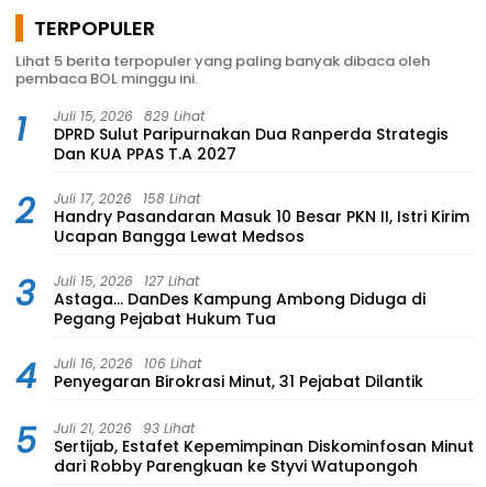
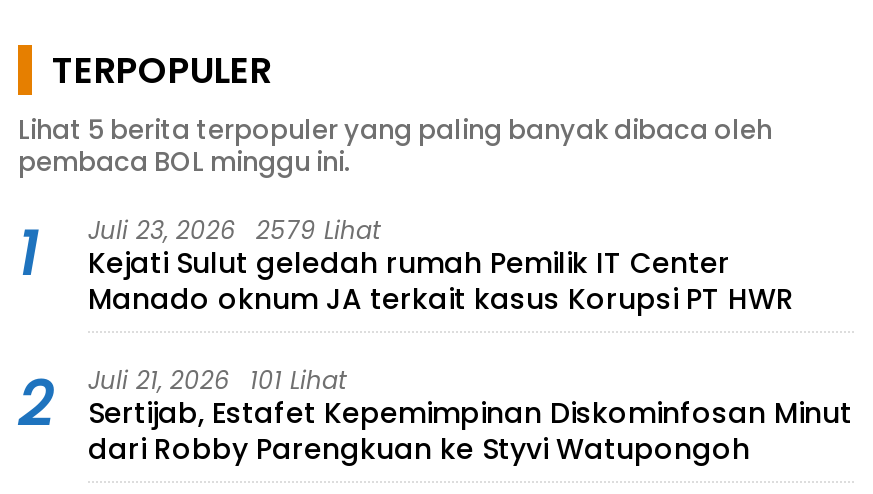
- Juli 15, 2026 829 Lihat
- DPRD Sulut Paripurnakan Dua Ranperda Strategis
- Dan KUA PPAS T.A 2027
+ Juli 23, 2026 2579 Lihat
+ Kejati Sulut geledah rumah Pemilik IT Center
+ Manado oknum JA terkait kasus Korupsi PT HWR

- Juli 17, 2026 158 Lihat
- Handry Pasandaran Masuk 10 Besar PKN II, Istri Kirim
- Ucapan Bangga Lewat Medsos
- 3
- Juli 15, 2026 127 Lihat
- Astaga… DanDes Kampung Ambong Diduga di
- Pegang Pejabat Hukum Tua
- 4
- Juli 16, 2026 106 Lihat
- Penyegaran Birokrasi Minut, 31 Pejabat Dilantik
- 5
- Juli 21, 2026 93 Lihat
+ Juli 21, 2026 101 Lihat
